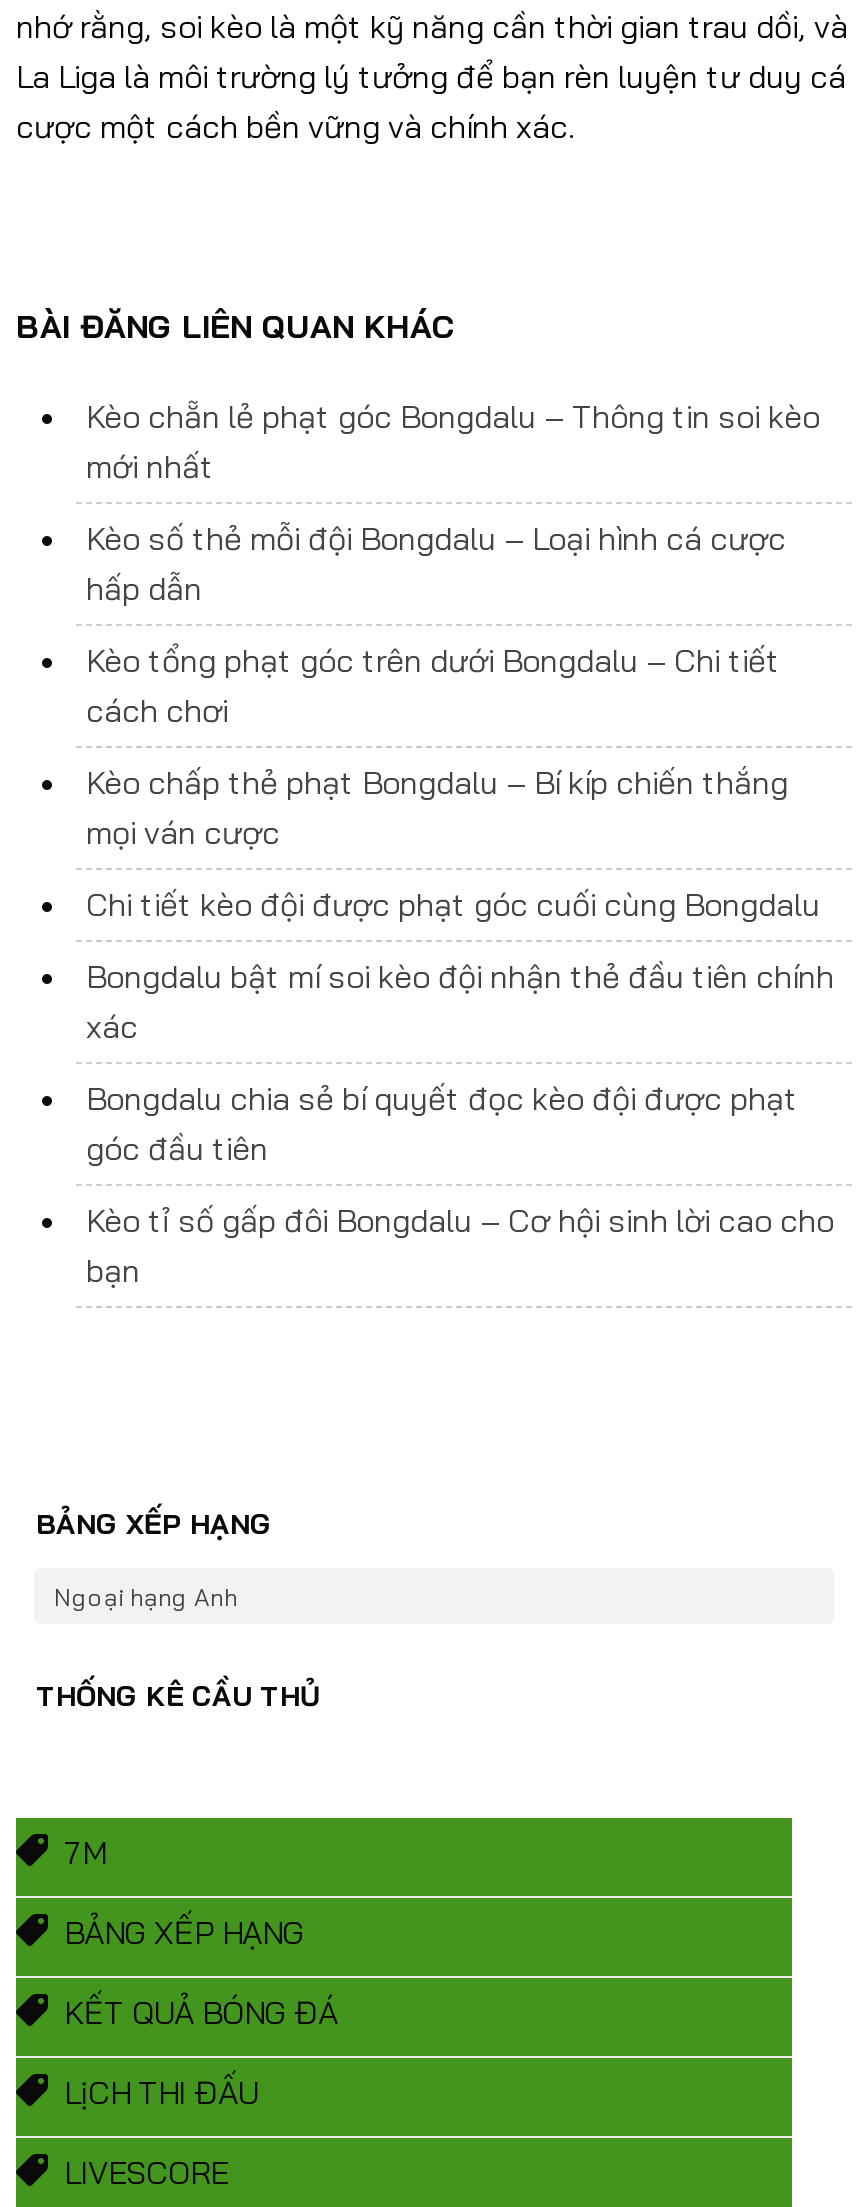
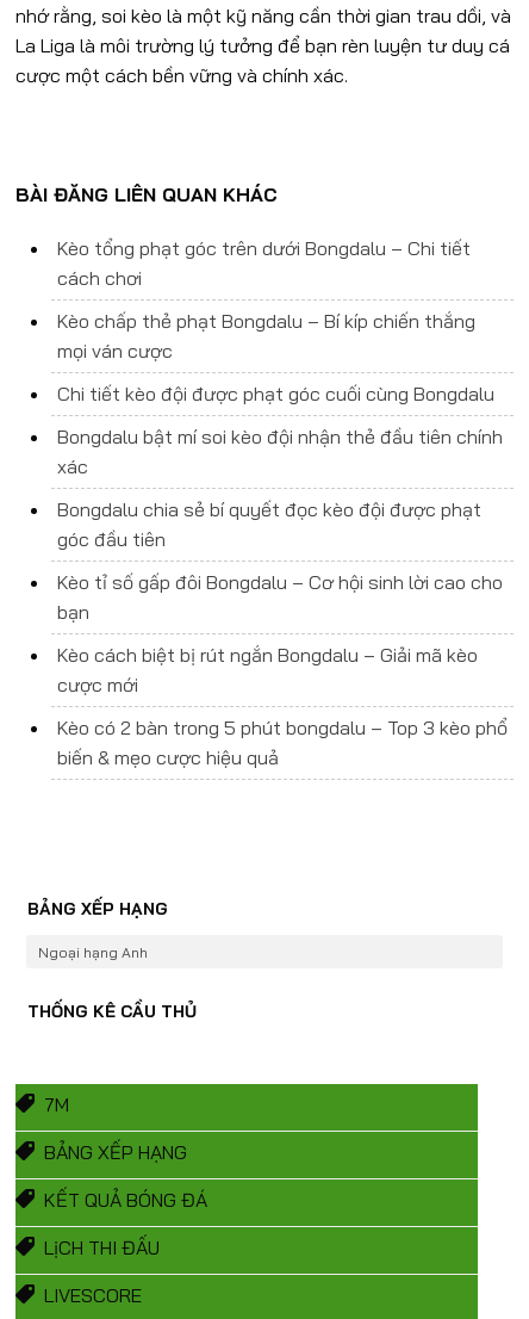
- Kèo chẵn lẻ phạt góc Bongdalu – Thông tin soi kèo
- mới nhất
- Kèo số thẻ mỗi đội Bongdalu – Loại hình cá cược
- hấp dẫn

moved up: Kèo tổng phạt góc trên dưới Bongdalu – Chi tiết | cách chơi | Kèo chấp thẻ phạt Bongdalu – Bí kíp chiến thắng | ... | Kèo tỉ số gấp đôi Bongdalu – Cơ hội sinh lời cao cho | bạn

+ Kèo cách biệt bị rút ngắn Bongdalu – Giải mã kèo
+ cược mới
+ Kèo có 2 bàn trong 5 phút bongdalu – Top 3 kèo phổ
+ biến & mẹo cược hiệu quả
